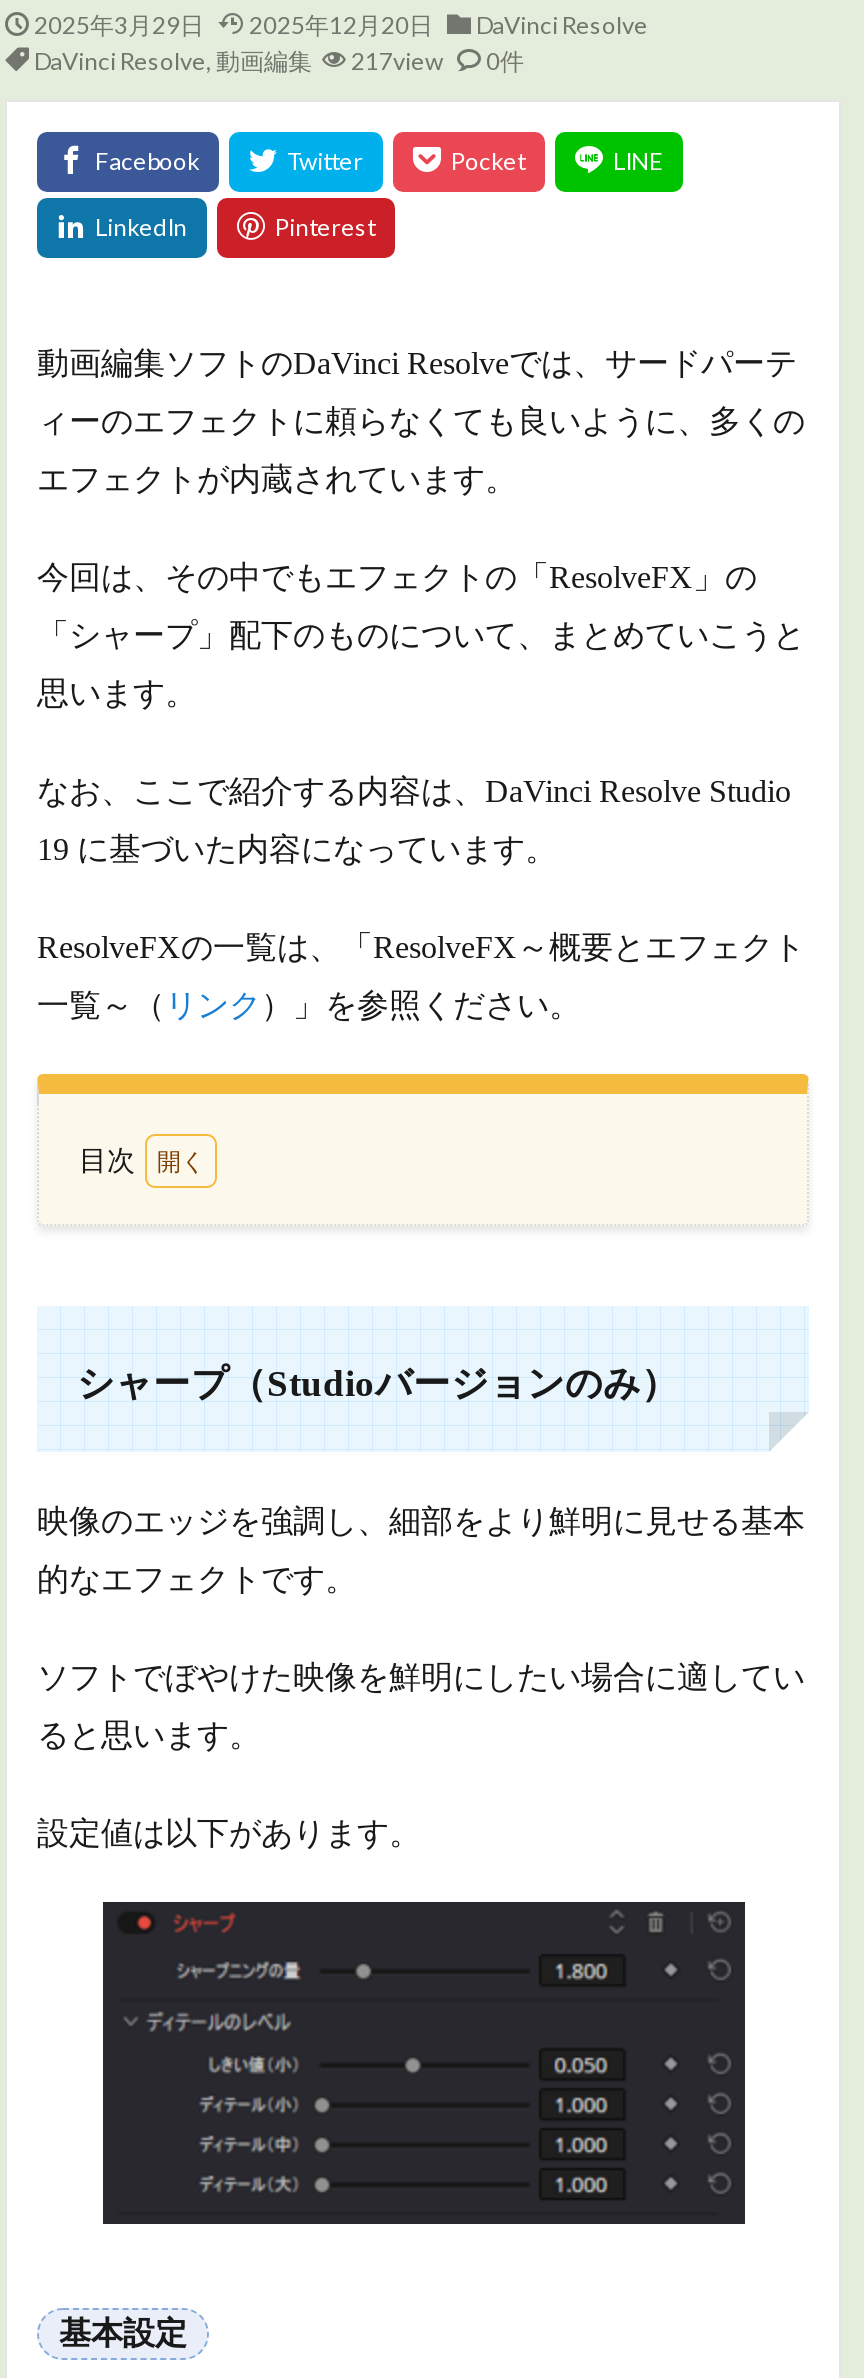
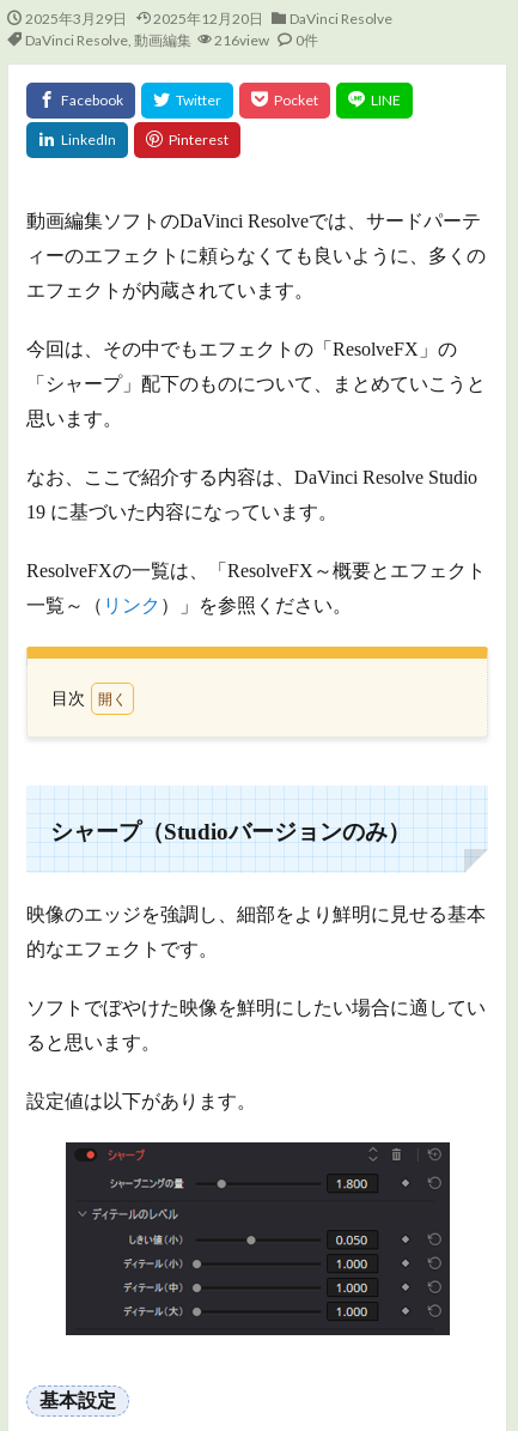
- DaVinci Resolve,動画編集 217view 0件
+ DaVinci Resolve,動画編集 216view 0件
